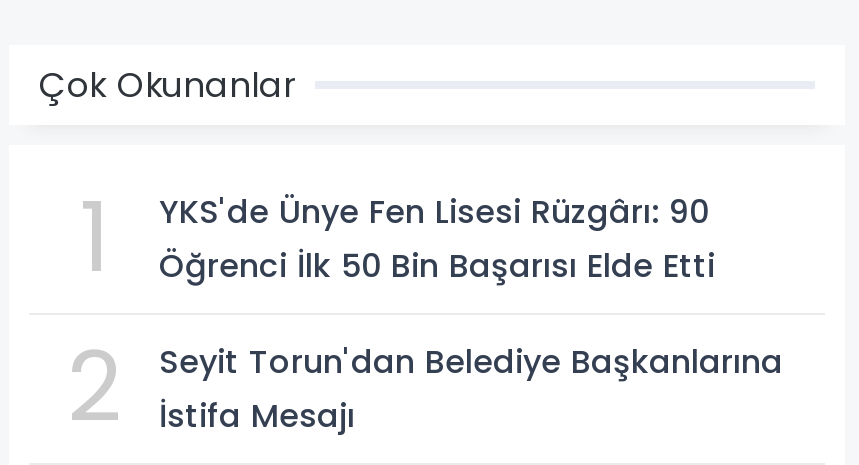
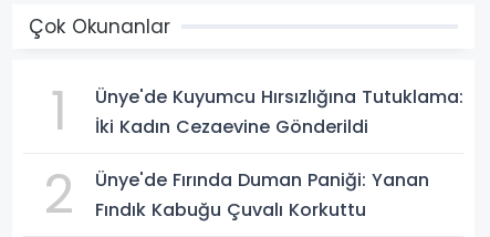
- YKS'de Ünye Fen Lisesi Rüzgârı: 90
- Öğrenci İlk 50 Bin Başarısı Elde Etti
+ Ünye'de Kuyumcu Hırsızlığına Tutuklama:
+ İki Kadın Cezaevine Gönderildi

- Seyit Torun'dan Belediye Başkanlarına
- İstifa Mesajı
+ Ünye'de Fırında Duman Paniği: Yanan
+ Fındık Kabuğu Çuvalı Korkuttu
